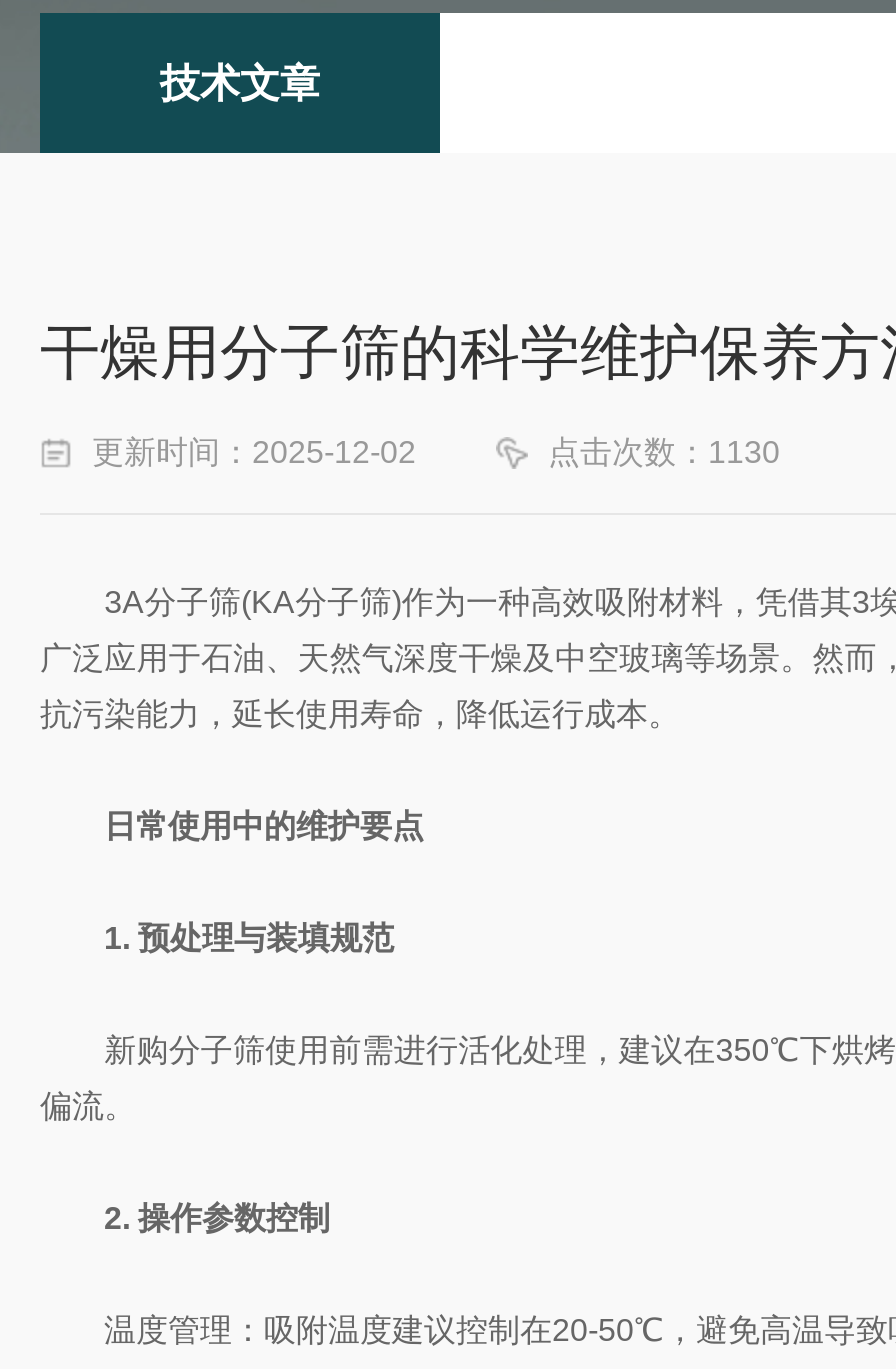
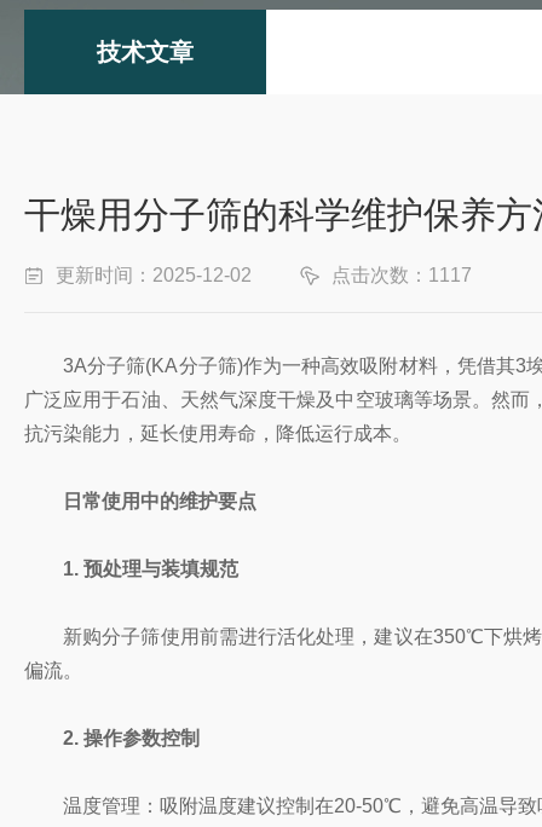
- 点击次数：1130
+ 点击次数：1117
